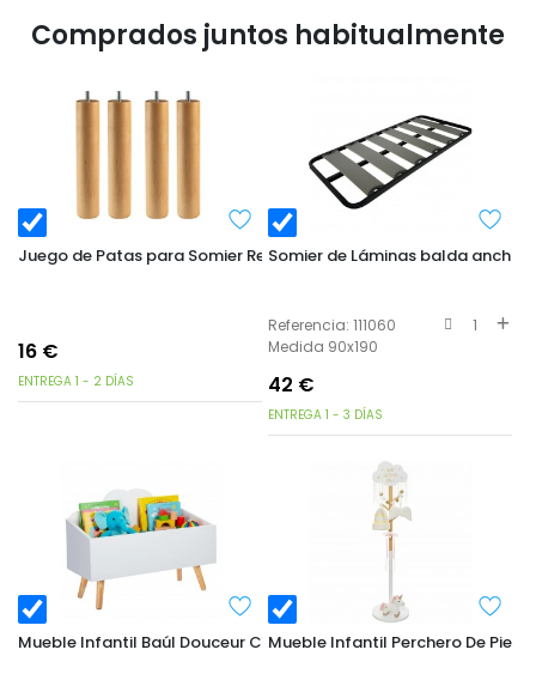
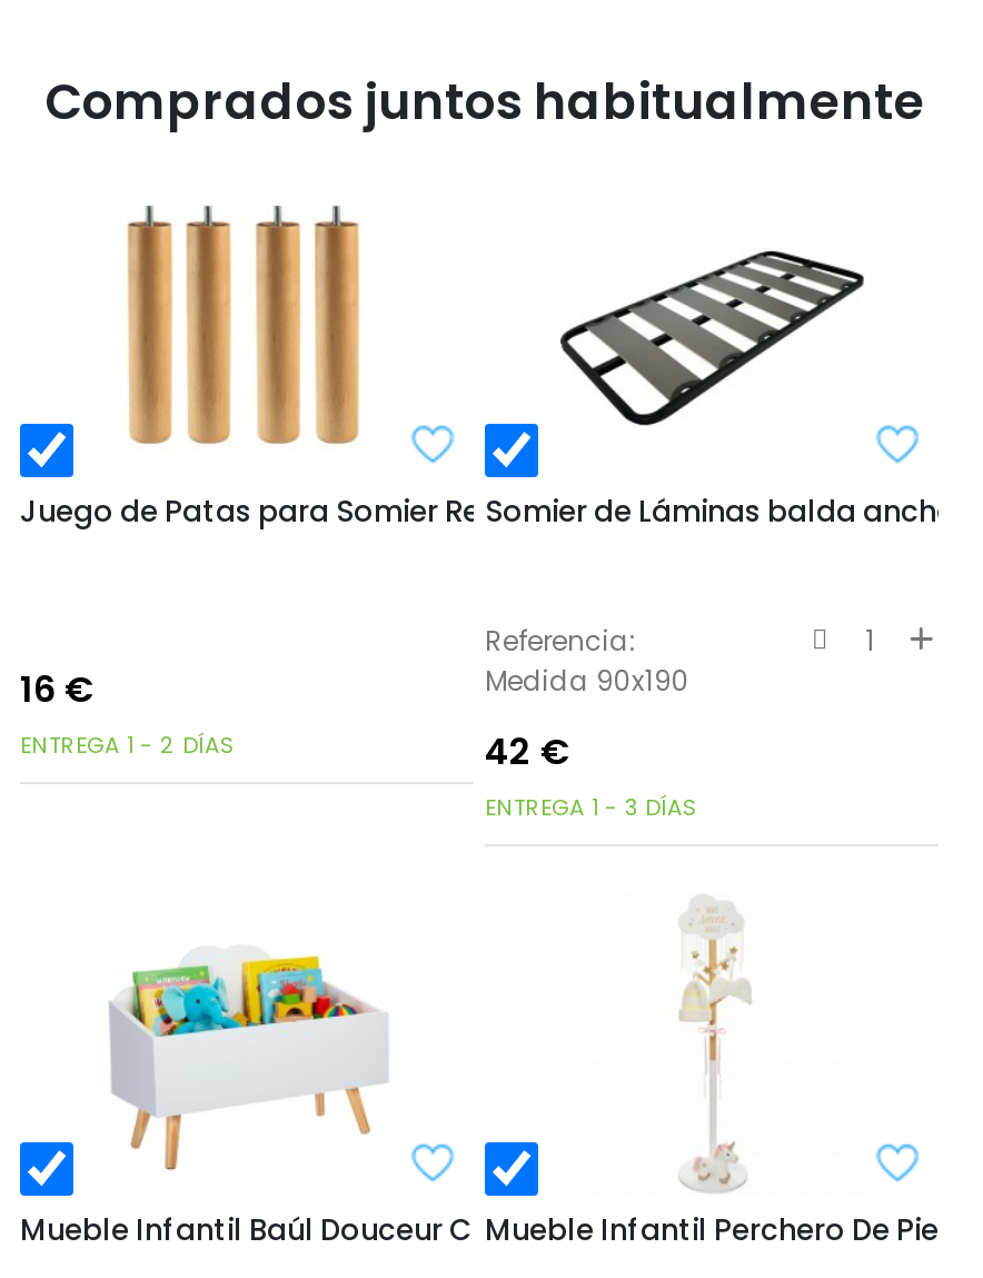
- Referencia: 111060
+ Referencia:
